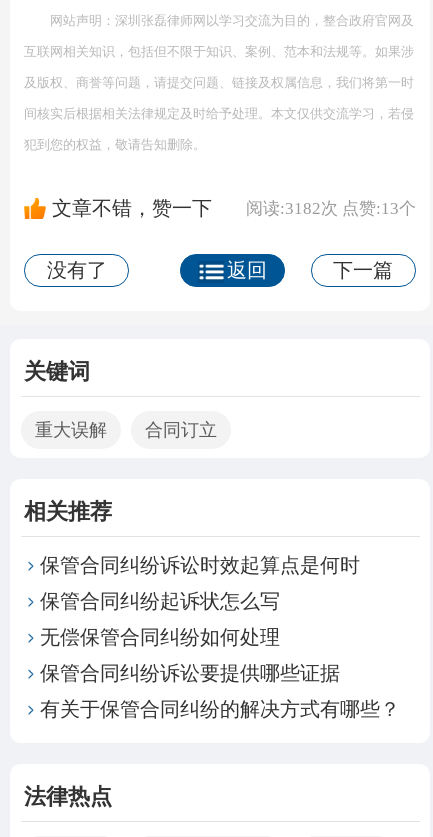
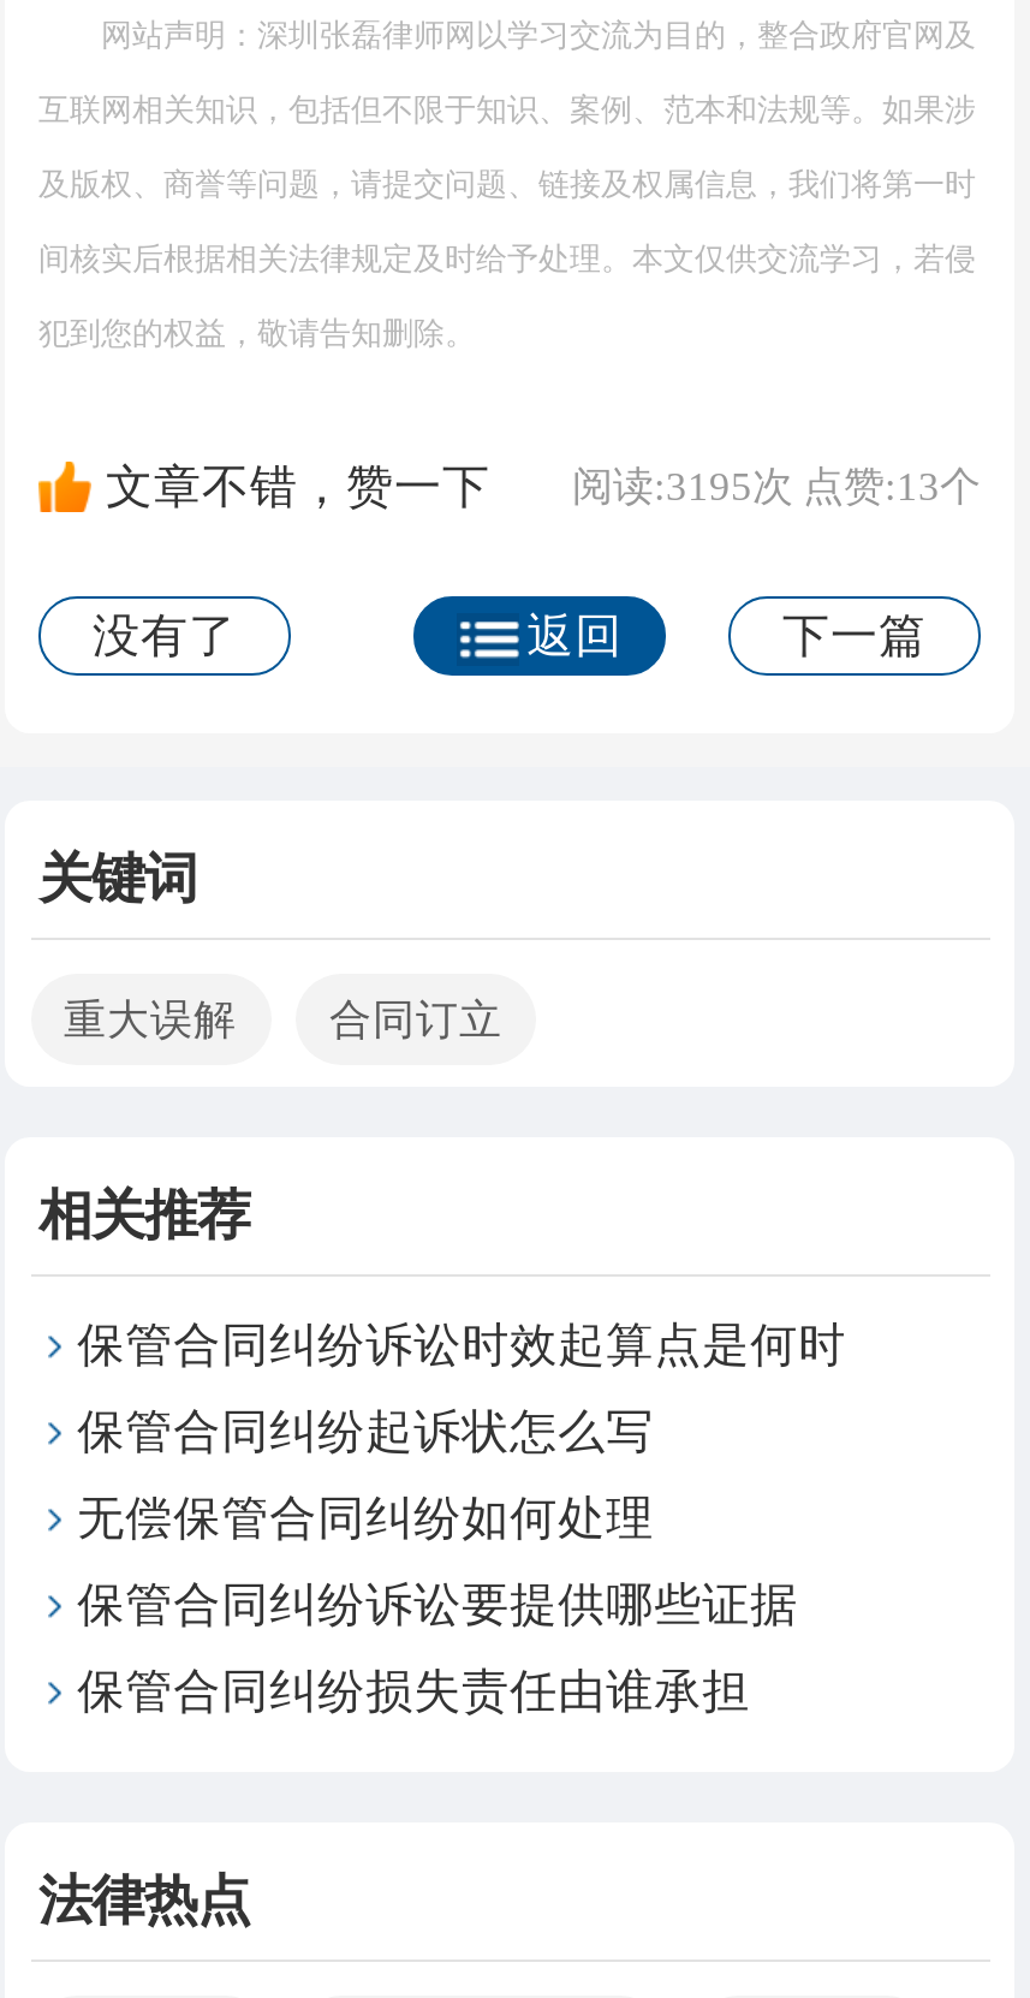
- 阅读:3182次 点赞:13个
+ 阅读:3195次 点赞:13个

- 有关于保管合同纠纷的解决方式有哪些？
+ 保管合同纠纷损失责任由谁承担
